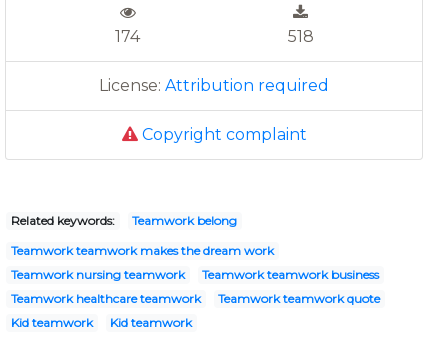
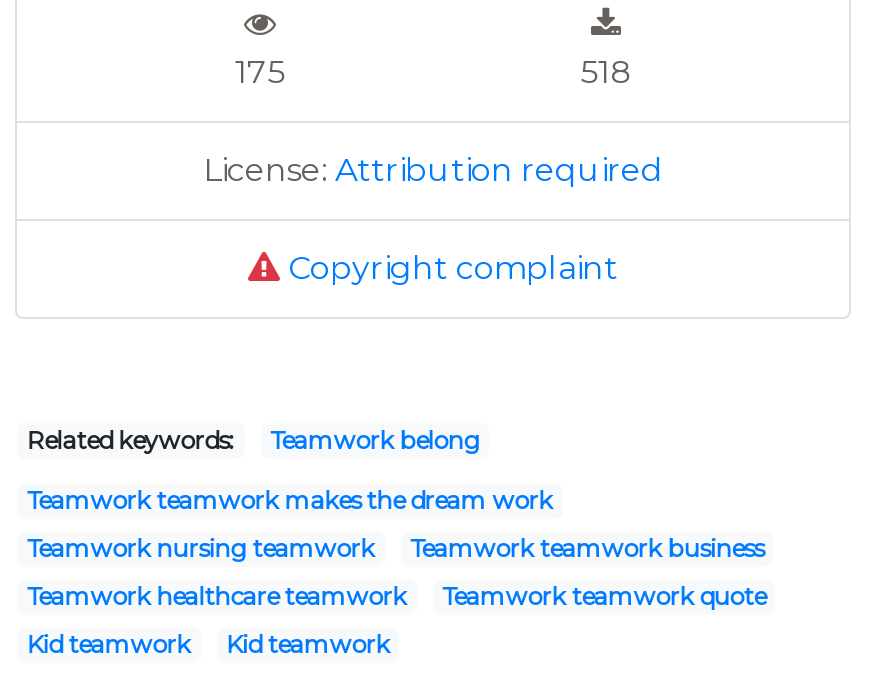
- 174
+ 175
